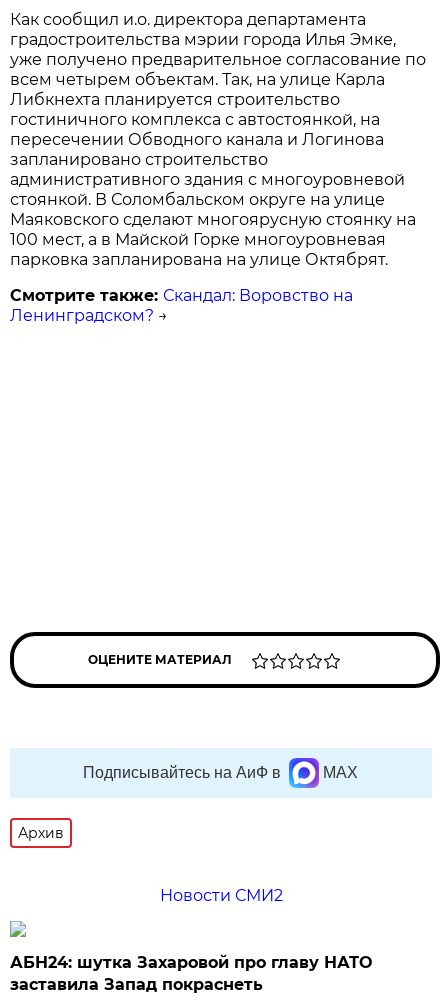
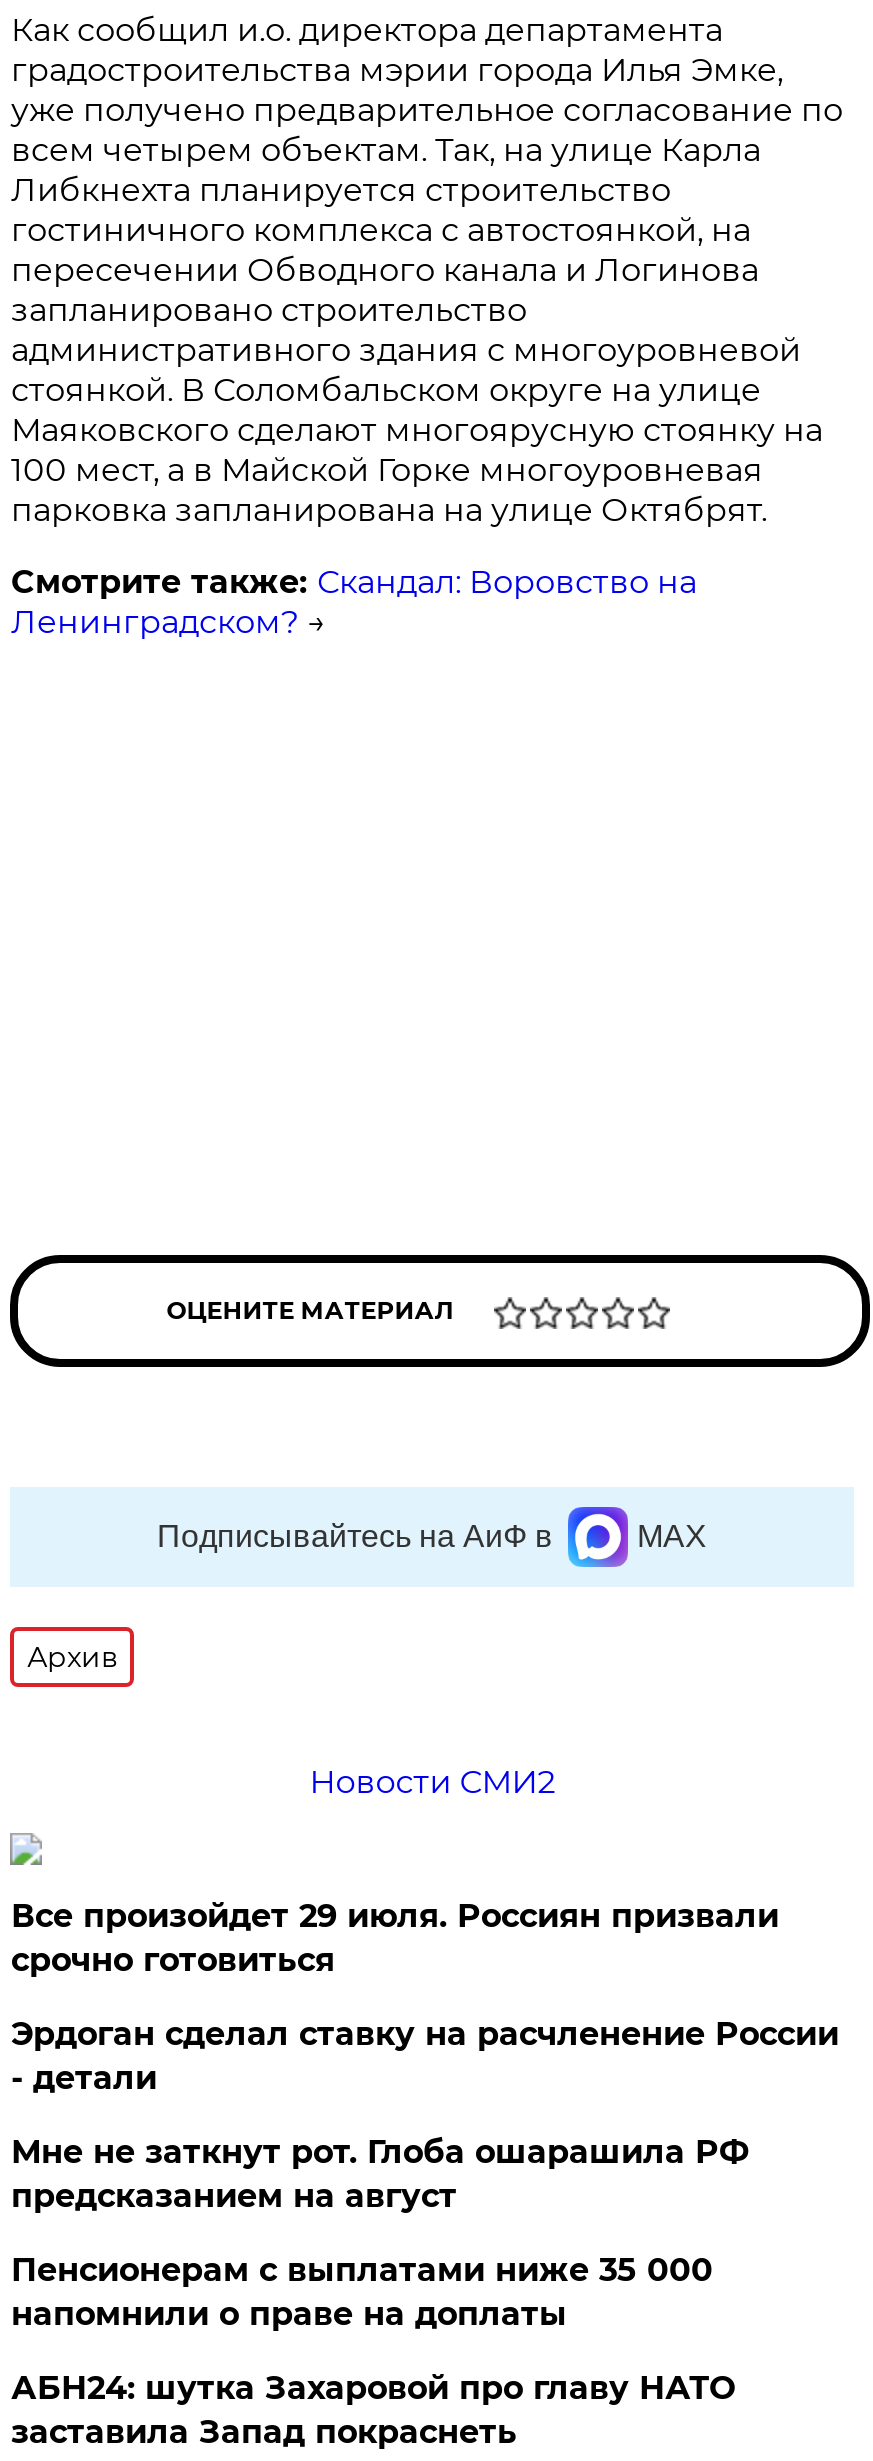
+ Все произойдет 29 июля. Россиян призвали
+ срочно готовиться
+ Эрдоган сделал ставку на расчленение России
+ - детали
+ Мне не заткнут рот. Глоба ошарашила РФ
+ предсказанием на август
+ Пенсионерам с выплатами ниже 35 000
+ напомнили о праве на доплаты
